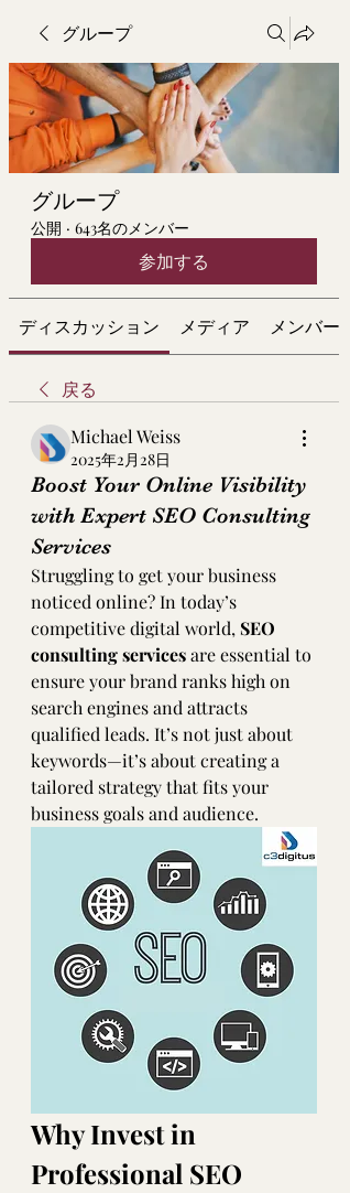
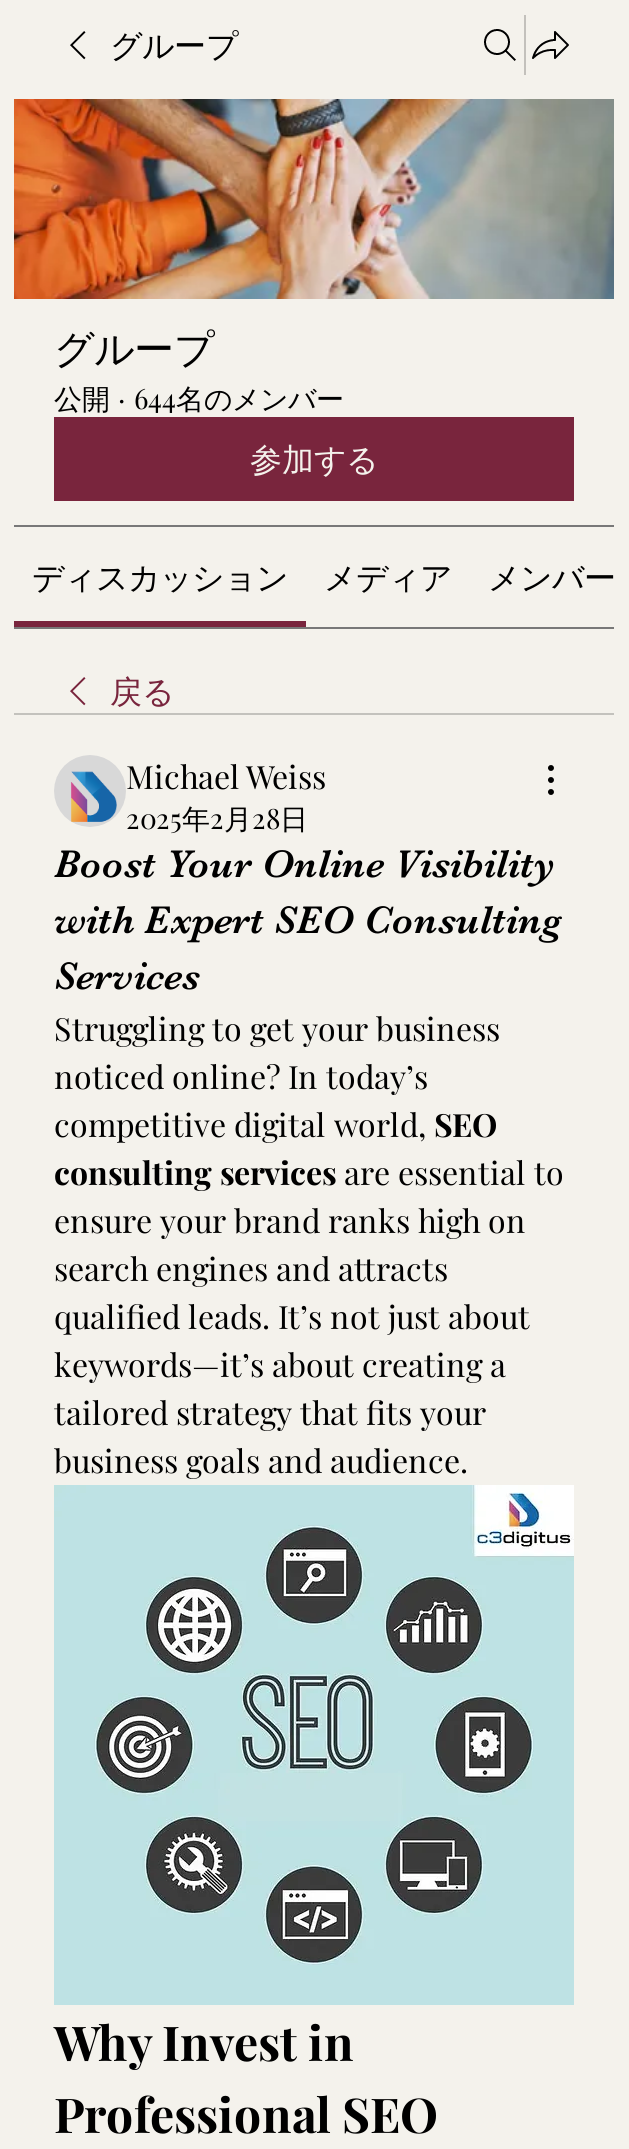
- 公開 · 643名のメンバー
+ 公開 · 644名のメンバー
